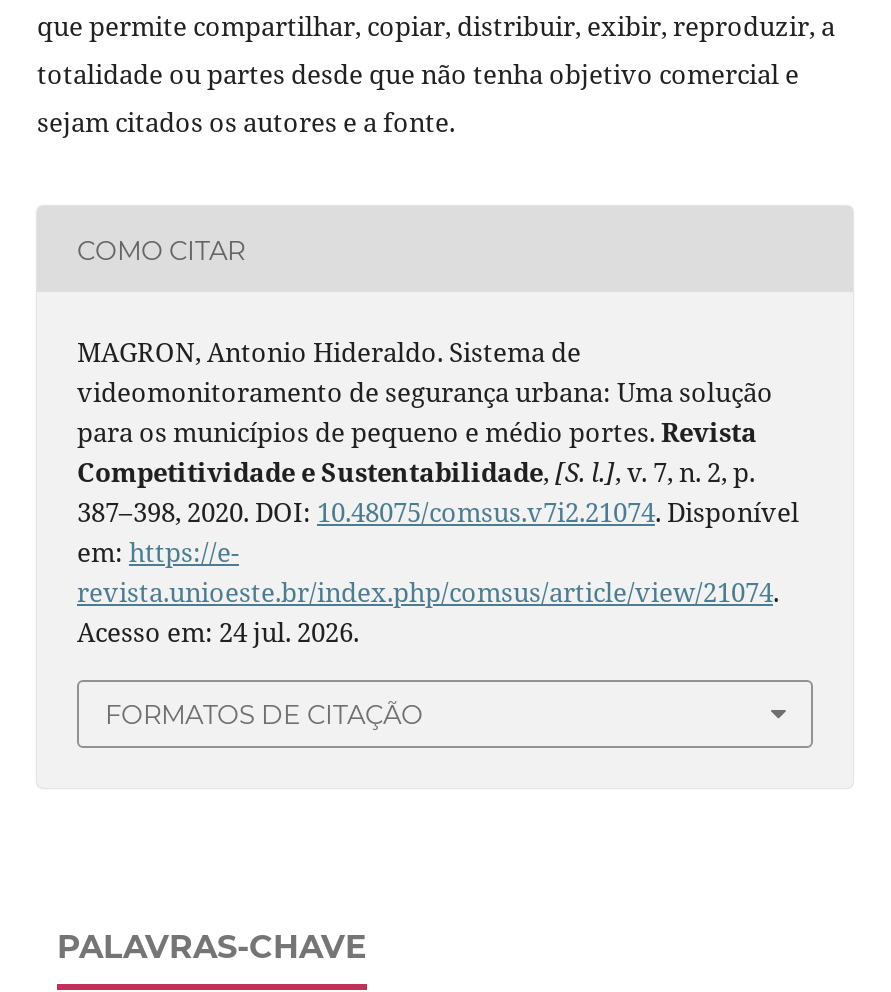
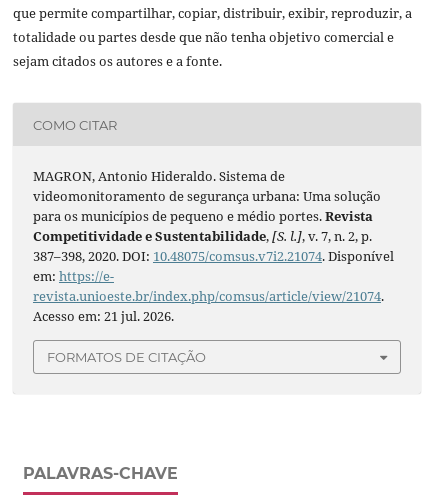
- Acesso em: 24 jul. 2026.
+ Acesso em: 21 jul. 2026.
